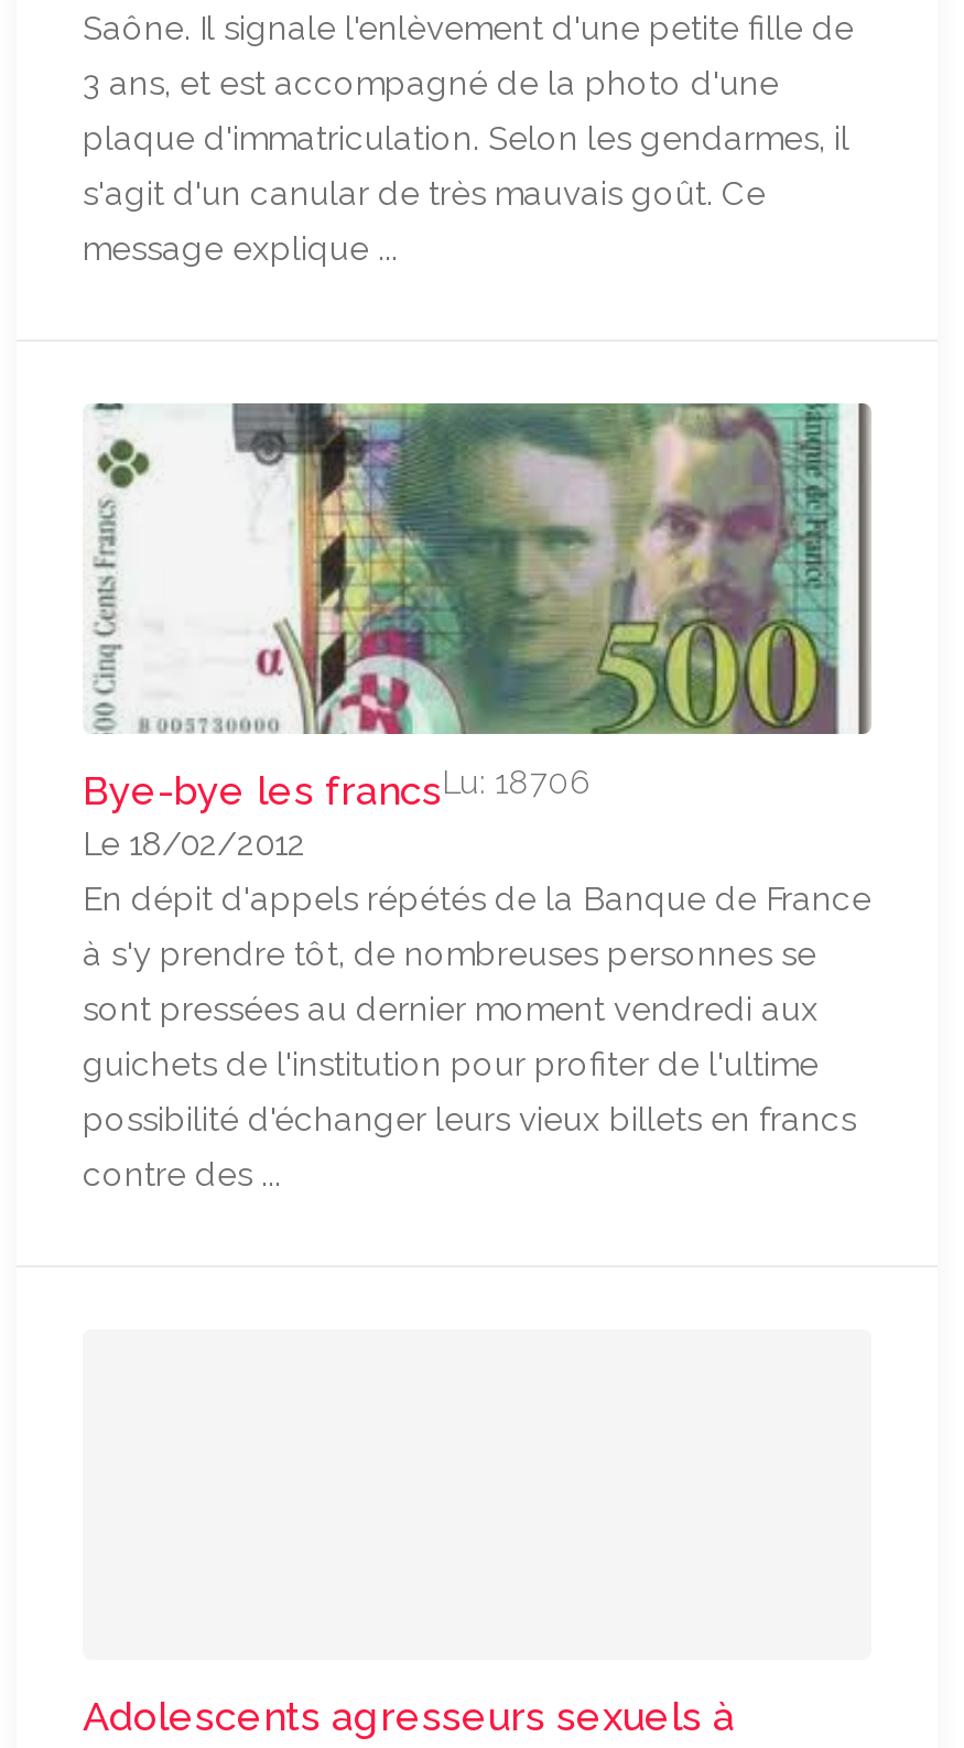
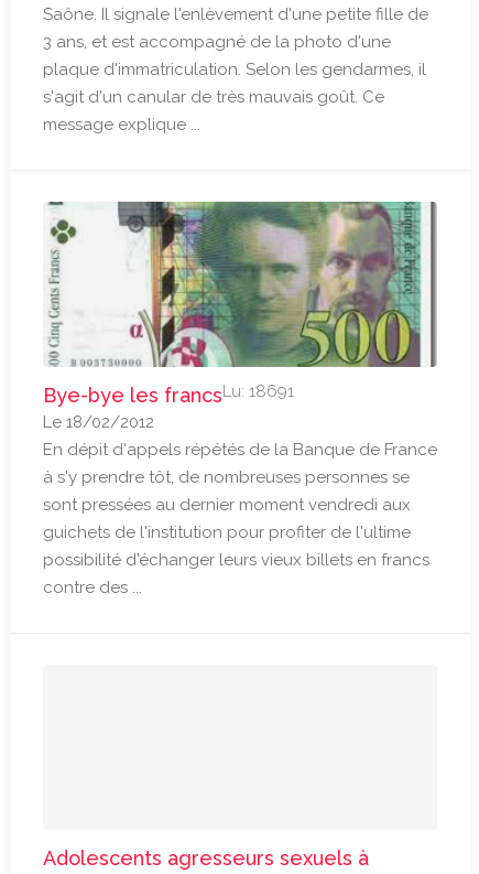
- Bye-bye les francsLu: 18706
+ Bye-bye les francsLu: 18691
